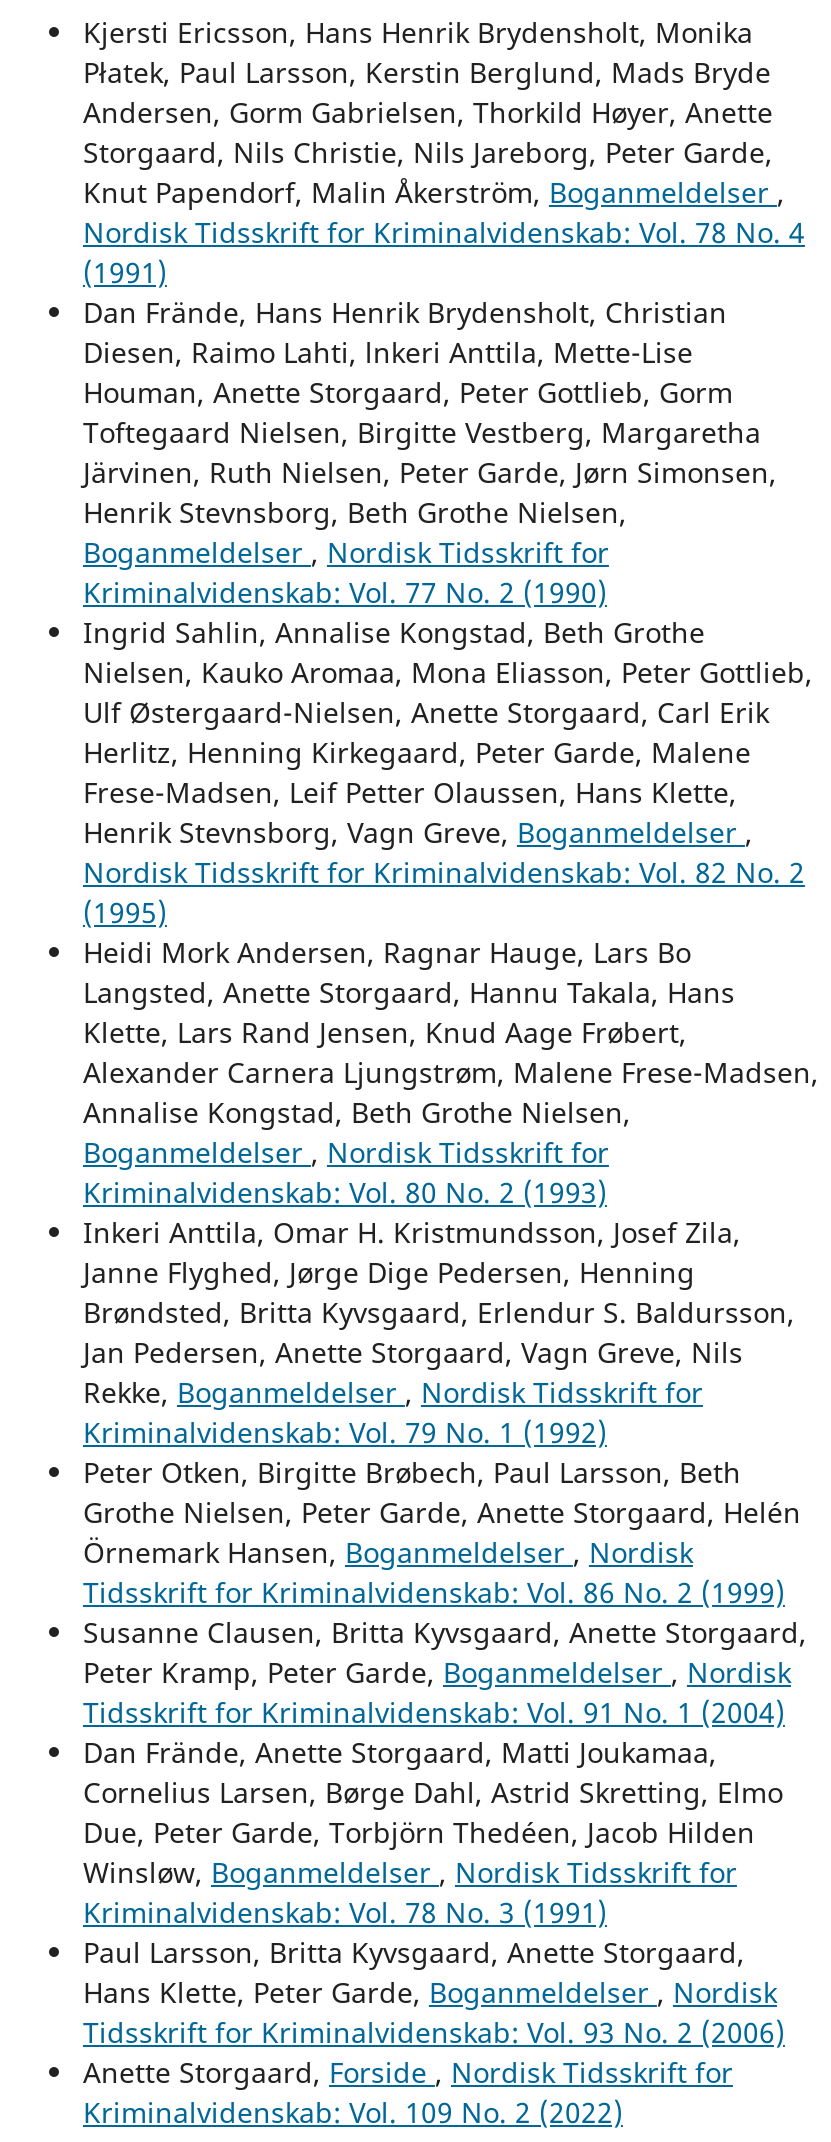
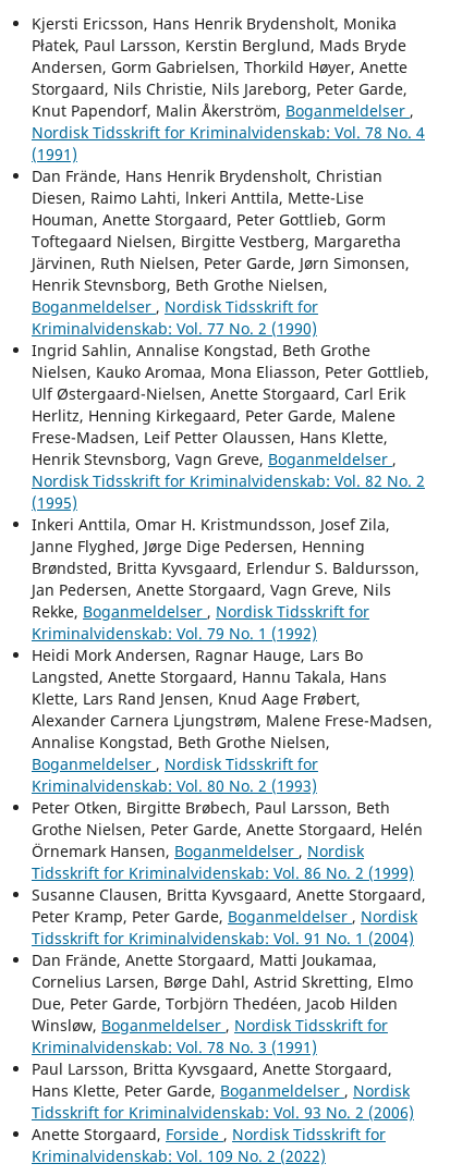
moved down: Heidi Mork Andersen, Ragnar Hauge, Lars Bo | Langsted, Anette Storgaard, Hannu Takala, Hans | Klette, Lars Rand Jensen, Knud Aage Frøbert, | Alexander Carnera Ljungstrøm, Malene Frese-Madsen, | Annalise Kongstad, Beth Grothe Nielsen, | Boganmeldelser, Nordisk Tidsskrift for | Kriminalvidenskab: Vol. 80 No. 2 (1993)

moved up: Inkeri Anttila, Omar H. Kristmundsson, Josef Zila, | Janne Flyghed, Jørge Dige Pedersen, Henning | Brøndsted, Britta Kyvsgaard, Erlendur S. Baldursson, | Jan Pedersen, Anette Storgaard, Vagn Greve, Nils | Rekke, Boganmeldelser, Nordisk Tidsskrift for | Kriminalvidenskab: Vol. 79 No. 1 (1992)
